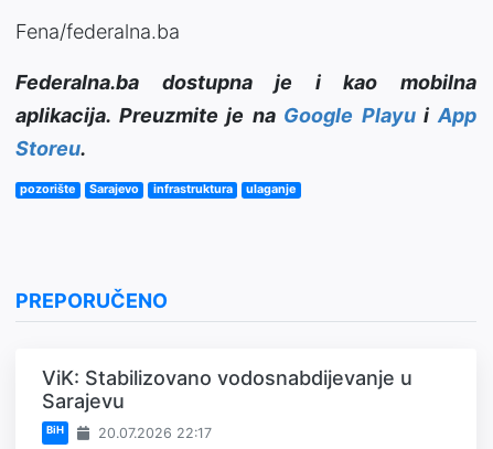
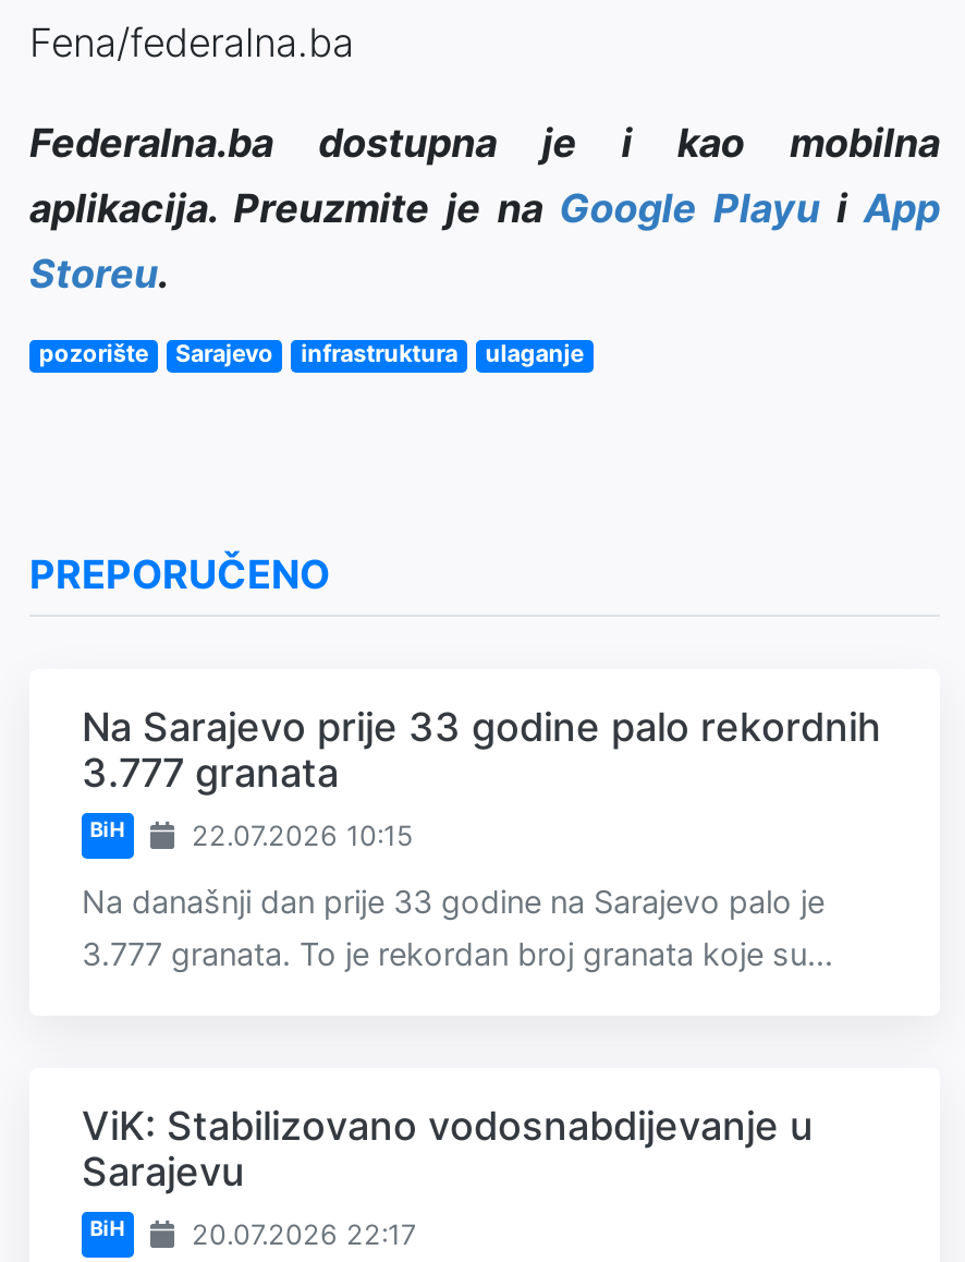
+ Na Sarajevo prije 33 godine palo rekordnih
+ 3.777 granata
+ BiH
+ 22.07.2026 10:15
+ Na današnji dan prije 33 godine na Sarajevo palo je
+ 3.777 granata. To je rekordan broj granata koje su...
